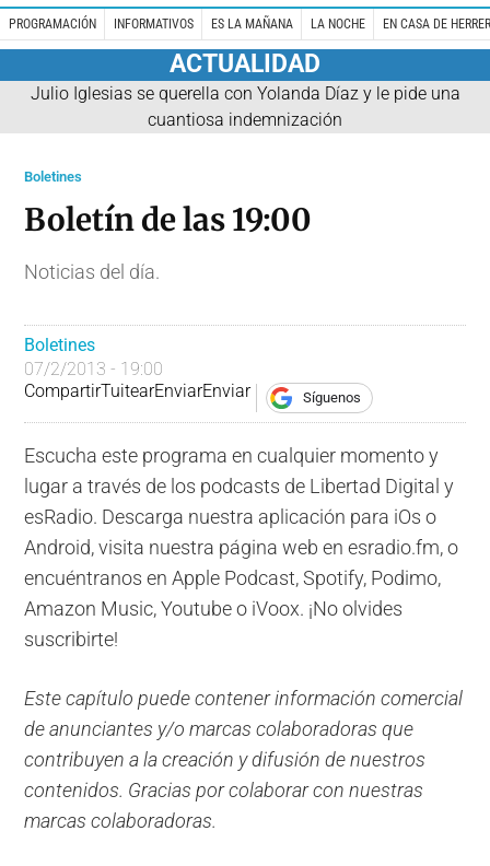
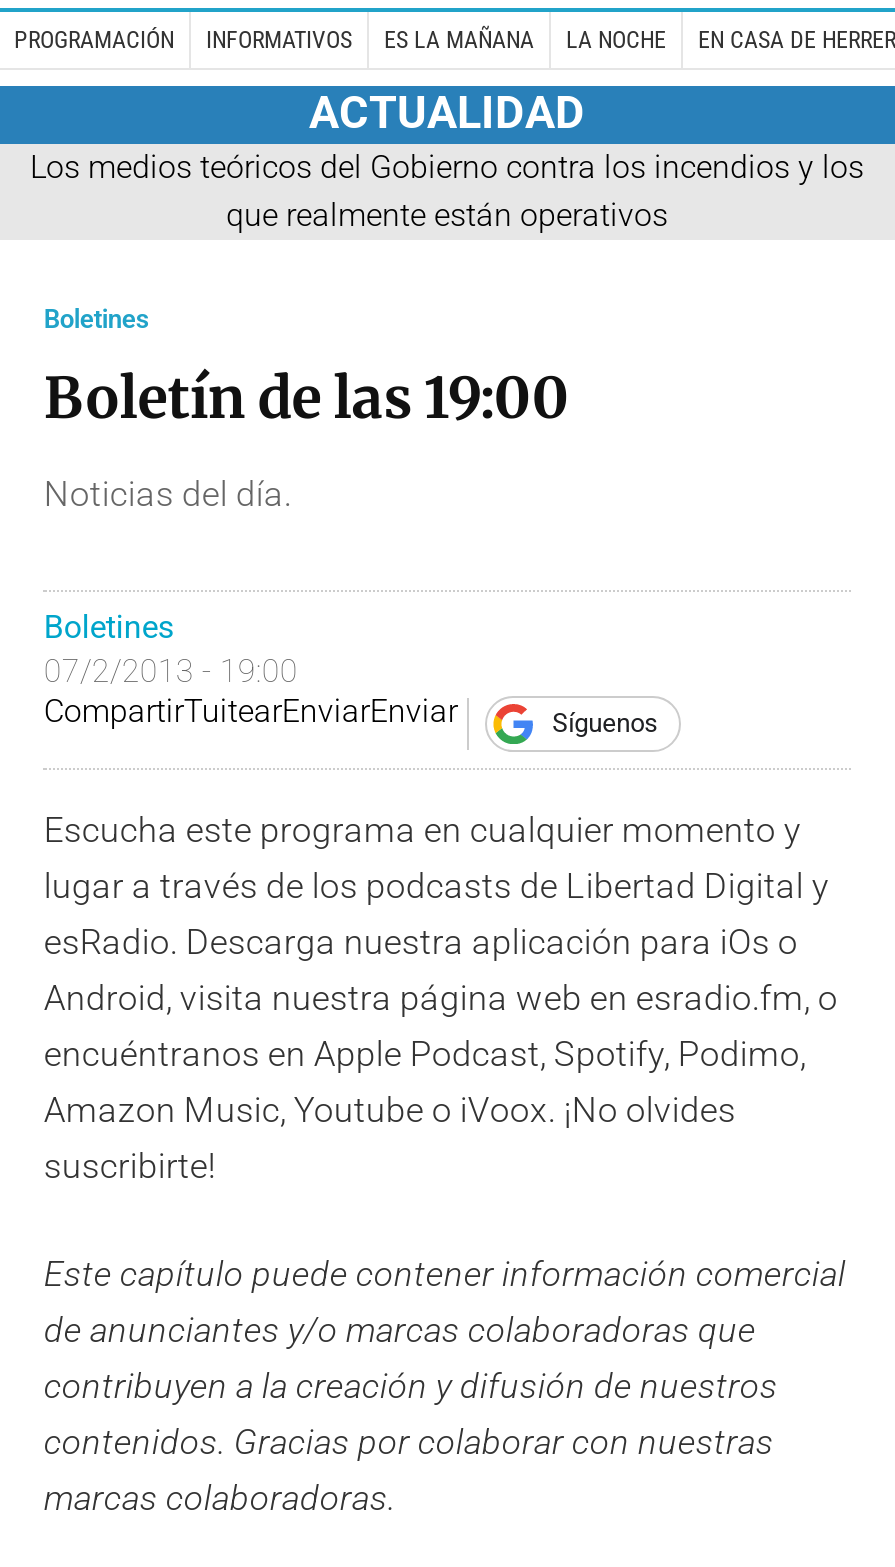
- Julio Iglesias se querella con Yolanda Díaz y le pide una
- cuantiosa indemnización
+ Los medios teóricos del Gobierno contra los incendios y los
+ que realmente están operativos
